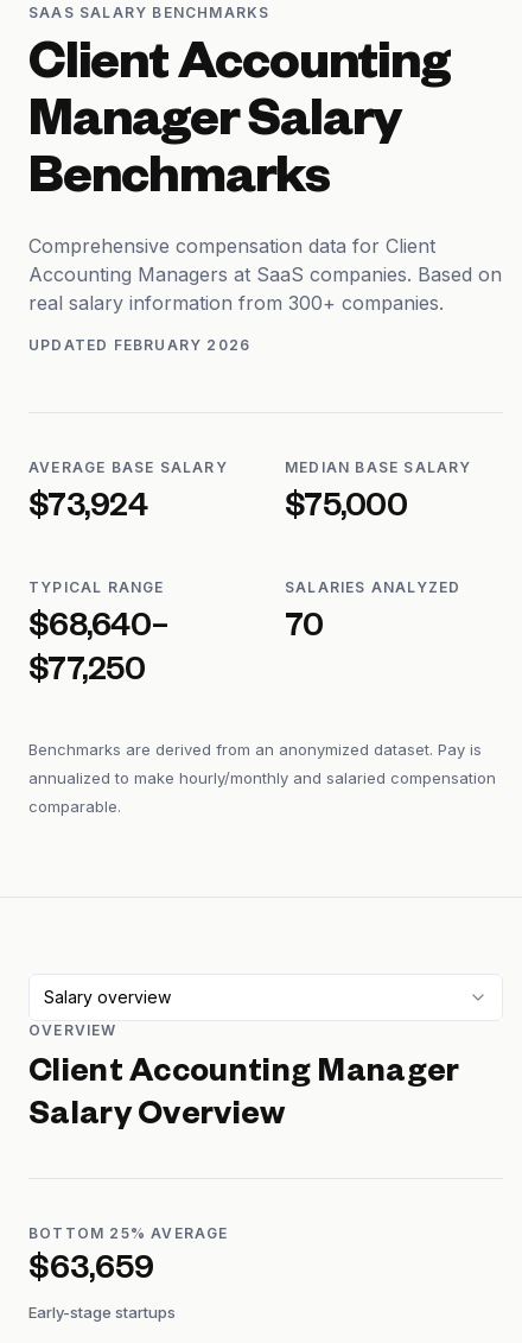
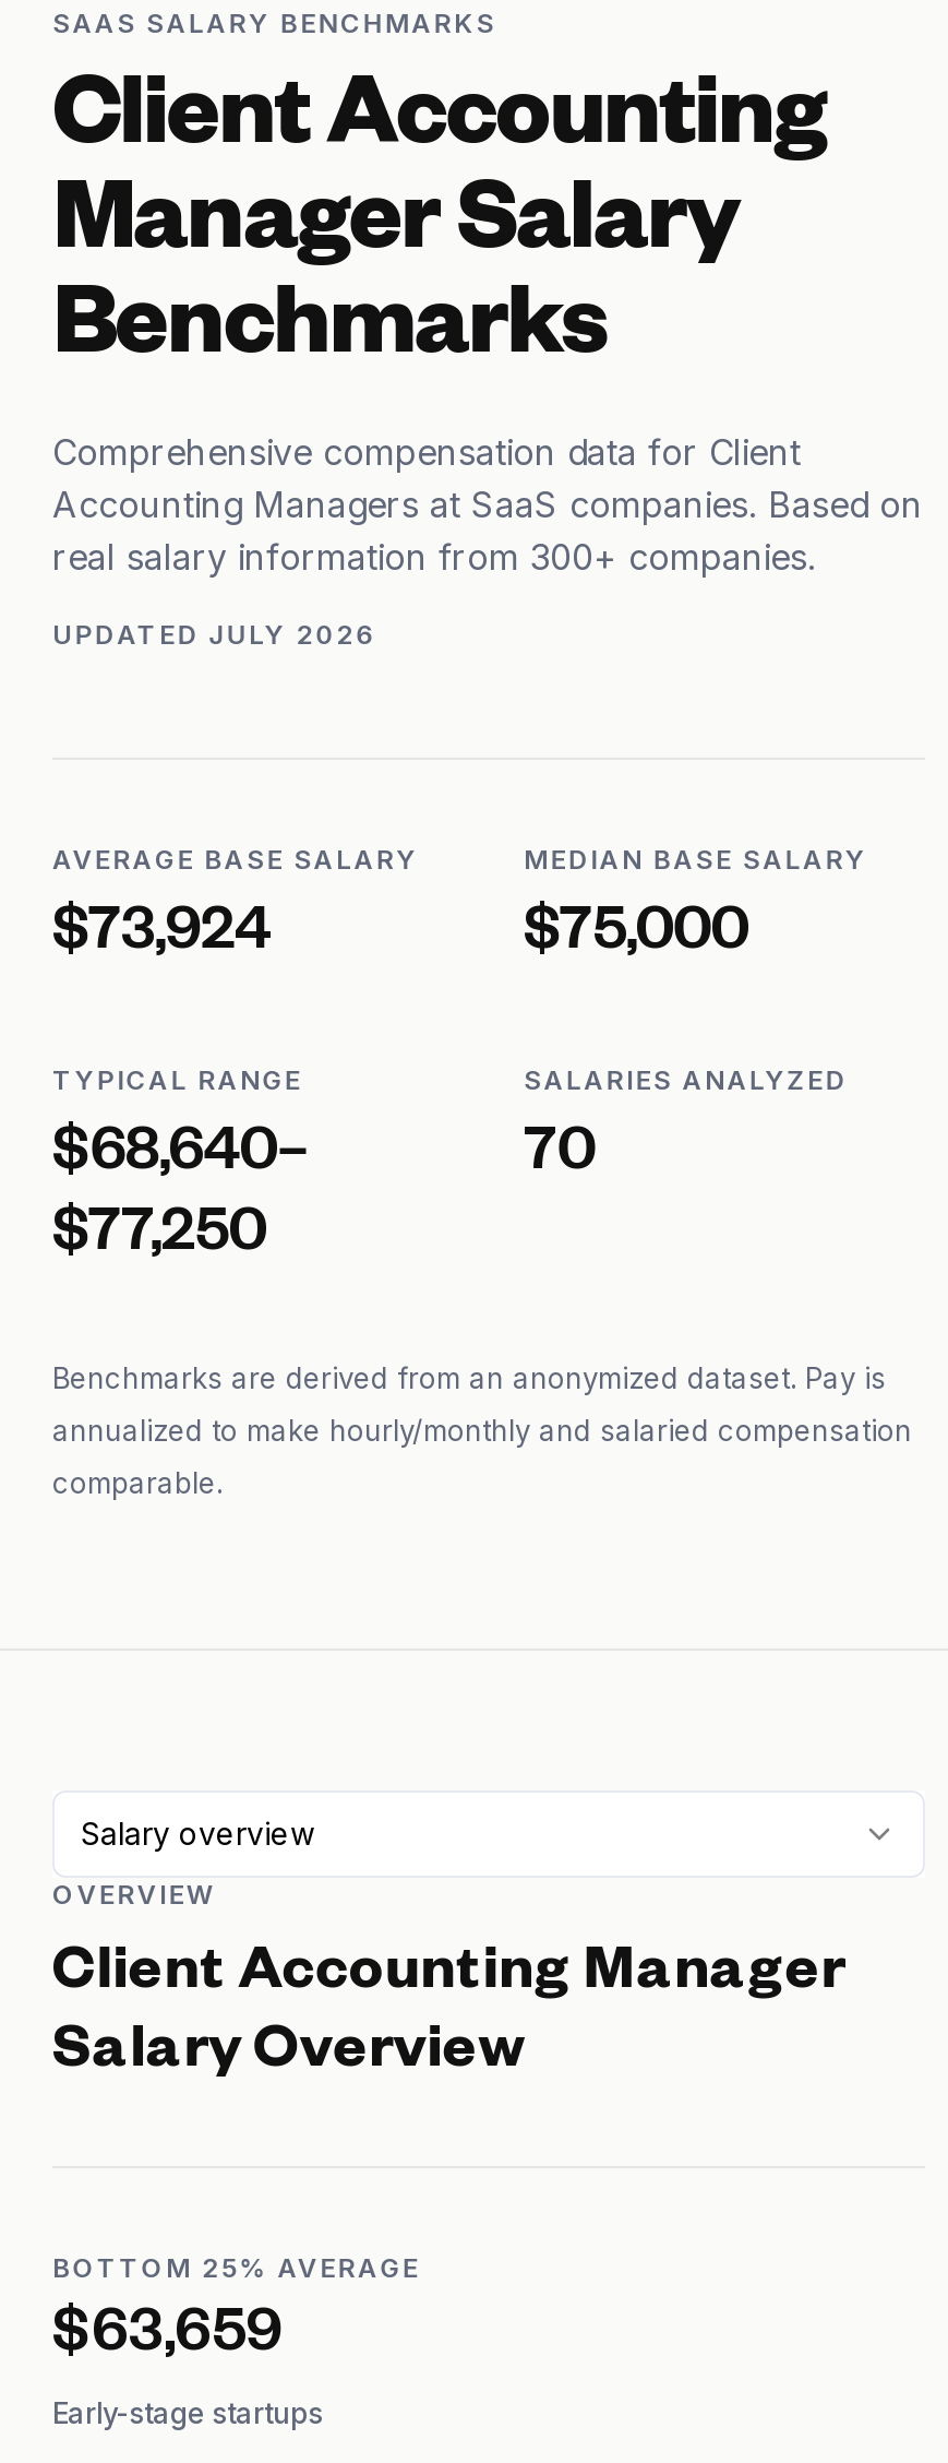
- UPDATED FEBRUARY 2026
+ UPDATED JULY 2026
